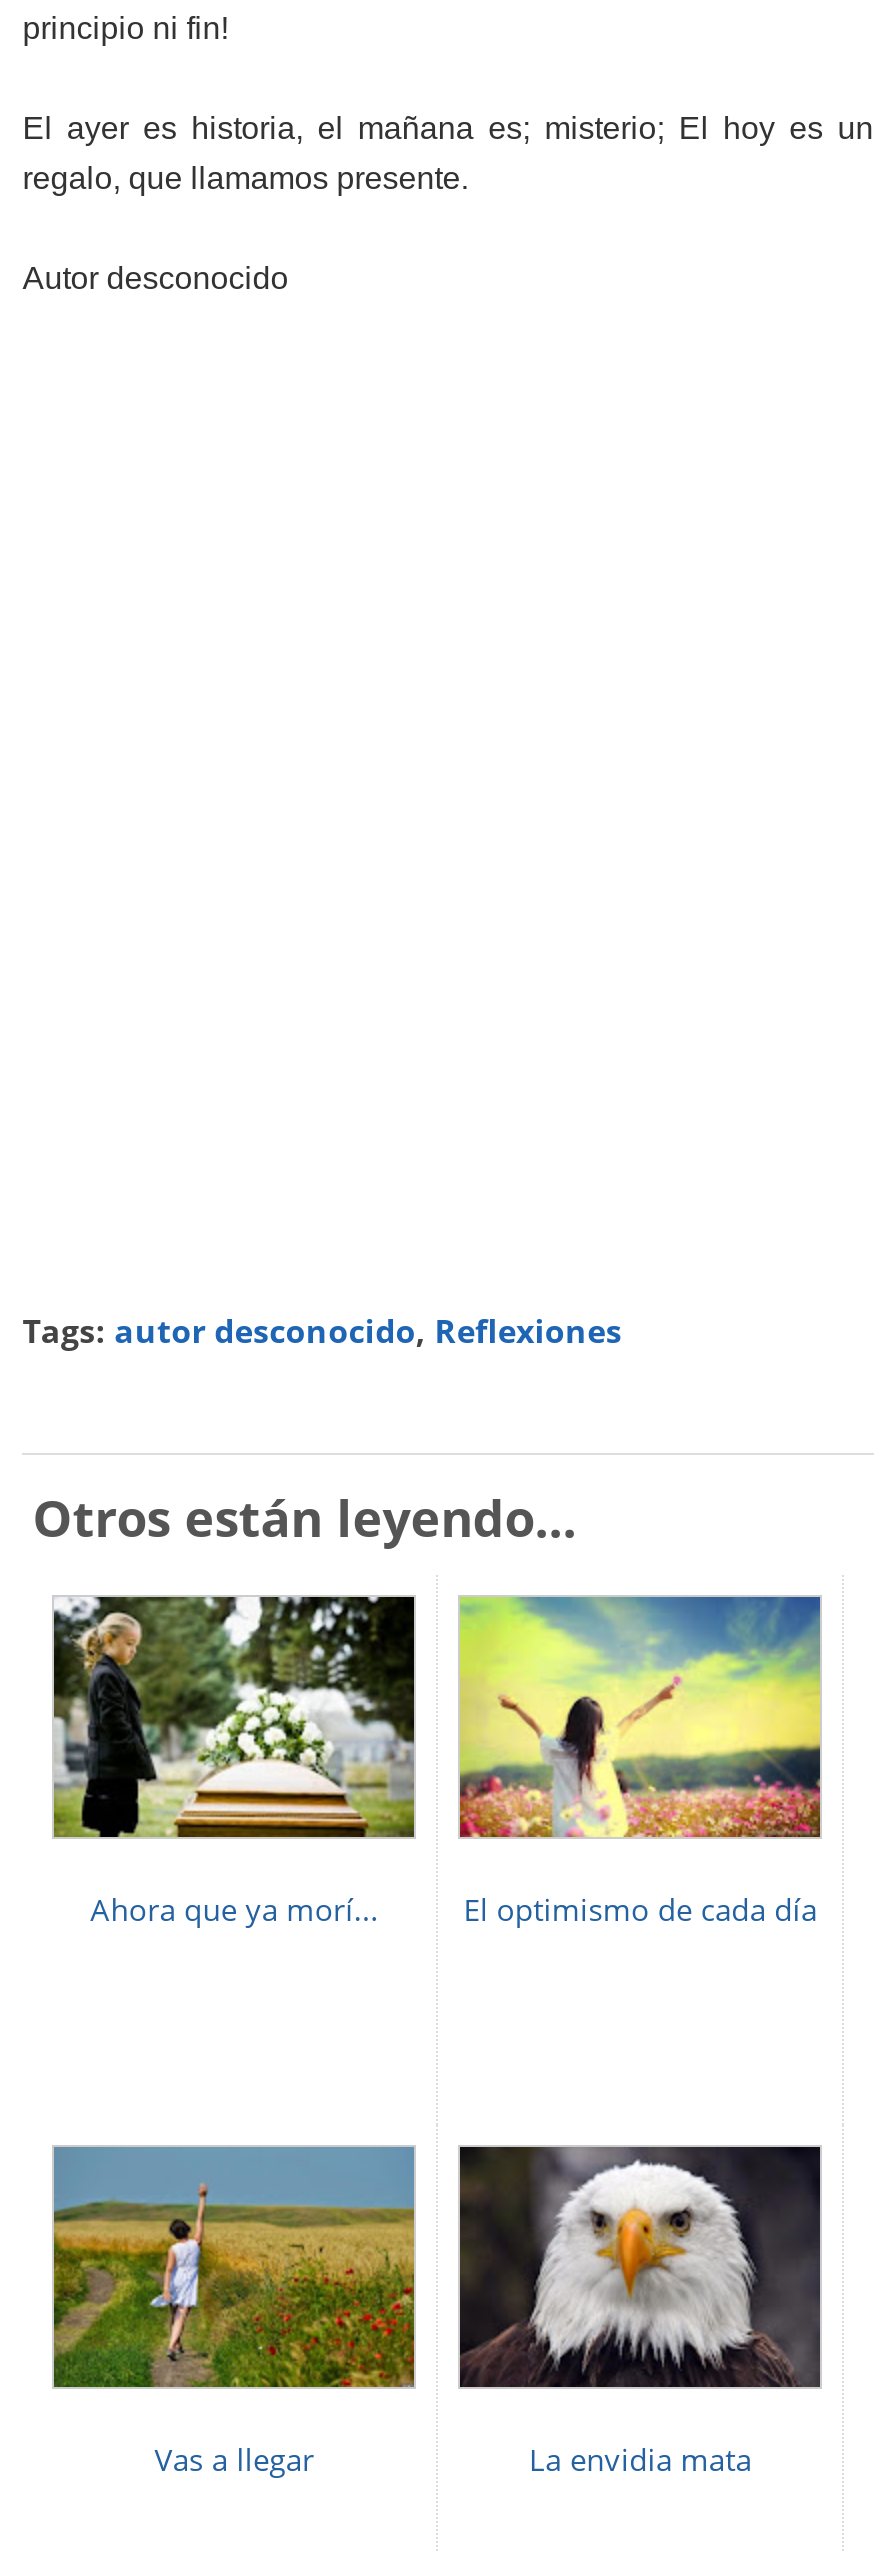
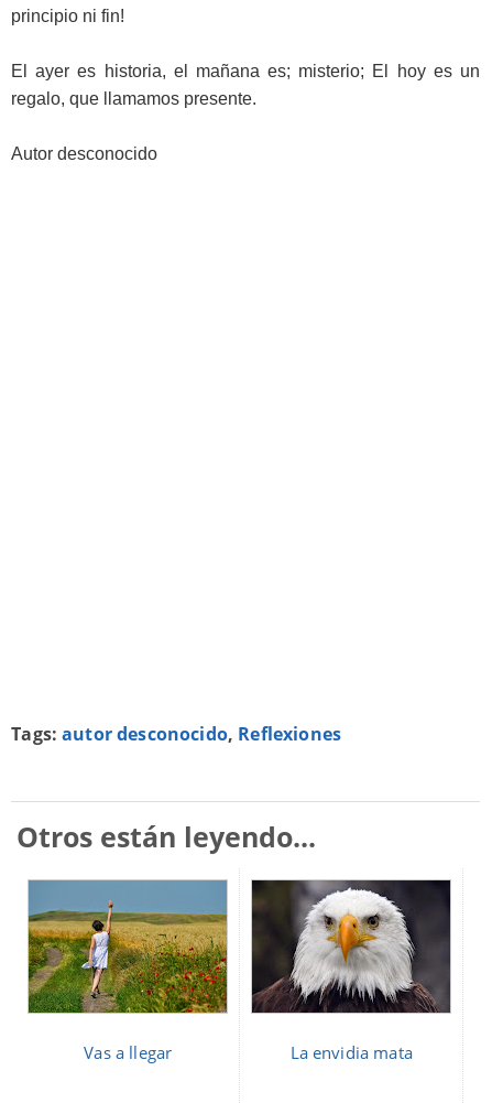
- [image]
- Ahora que ya morí...
- El optimismo de cada día

- [image]
